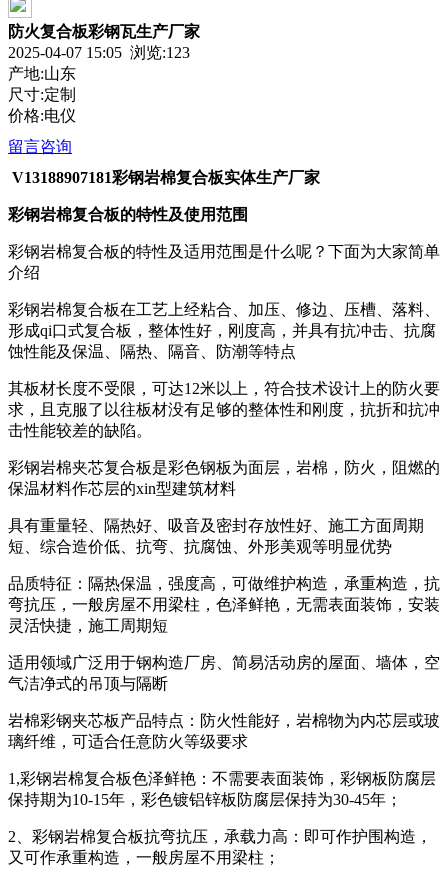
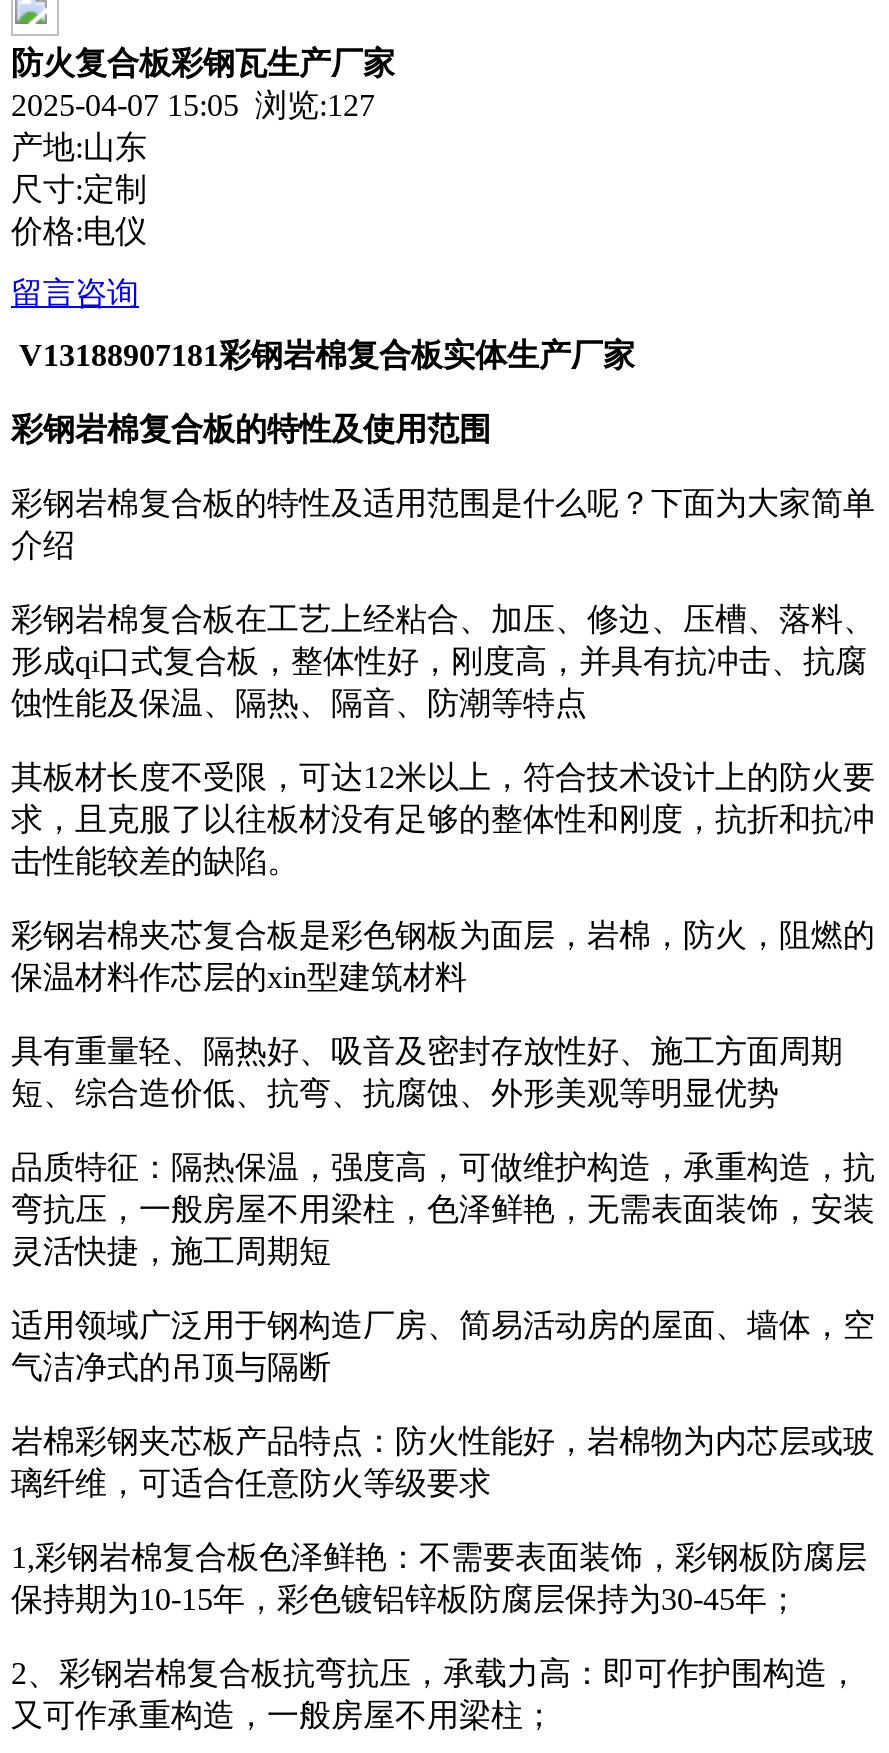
- 2025-04-07 15:05 浏览:123
+ 2025-04-07 15:05 浏览:127
